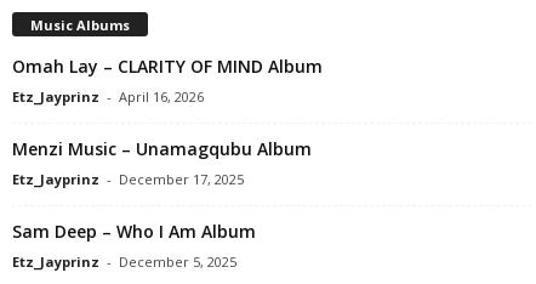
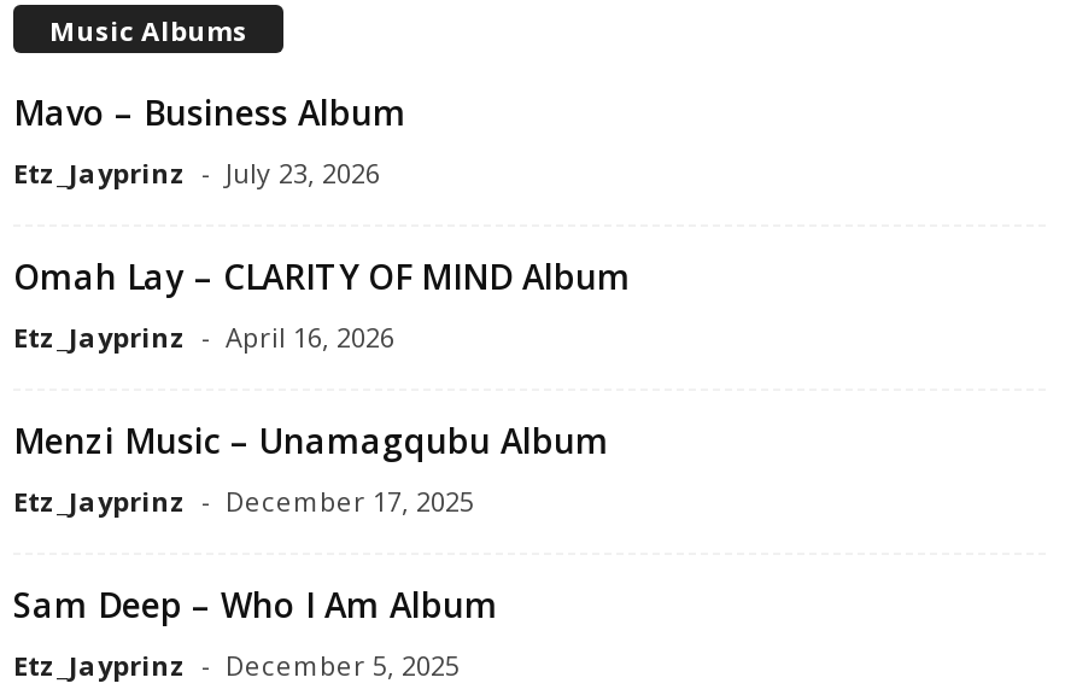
+ Mavo – Business Album
+ Etz_Jayprinz - July 23, 2026
